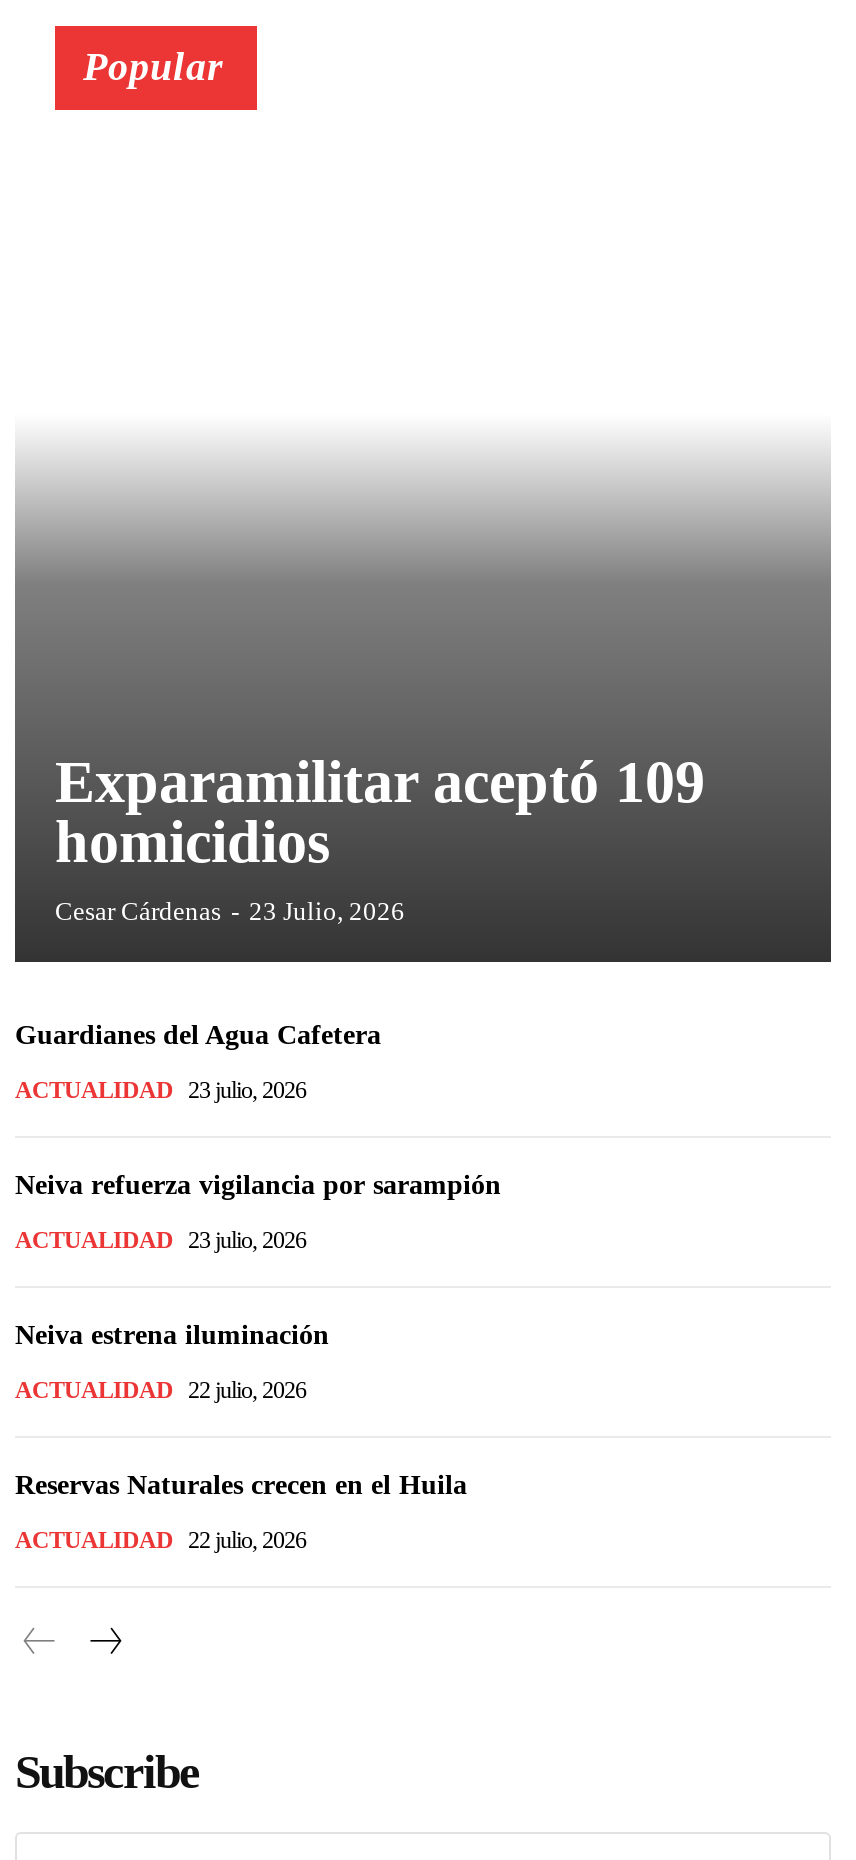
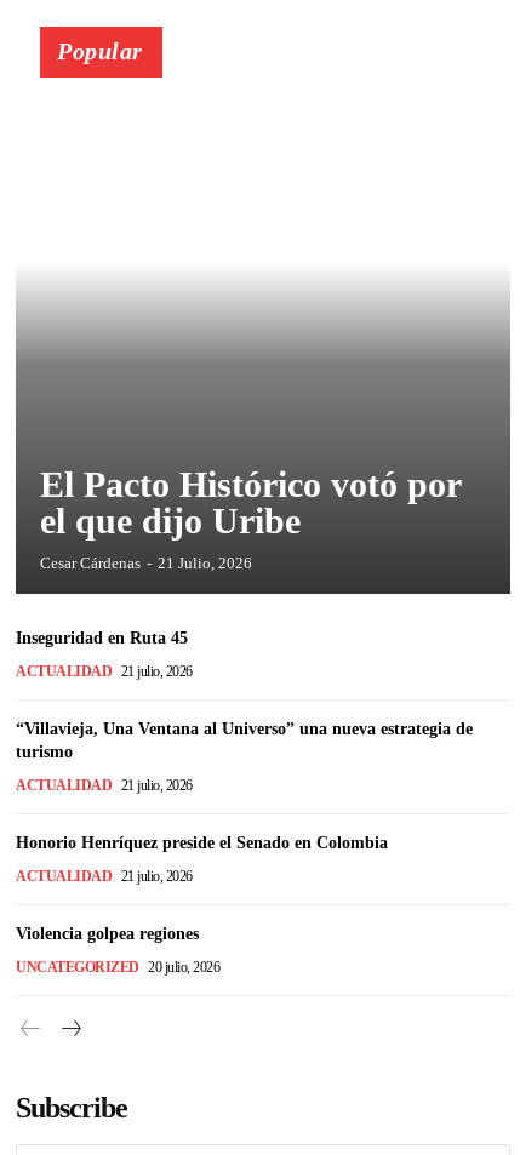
- Exparamilitar aceptó 109
- homicidios
- Cesar Cárdenas - 23 Julio, 2026
+ El Pacto Histórico votó por
+ el que dijo Uribe
+ Cesar Cárdenas - 21 Julio, 2026

- Guardianes del Agua Cafetera
+ Inseguridad en Ruta 45

- ACTUALIDAD 23 julio, 2026
+ ACTUALIDAD 21 julio, 2026

- Neiva refuerza vigilancia por sarampión
+ “Villavieja, Una Ventana al Universo” una nueva estrategia de
+ turismo

- ACTUALIDAD 23 julio, 2026
+ ACTUALIDAD 21 julio, 2026

- Neiva estrena iluminación
+ Honorio Henríquez preside el Senado en Colombia

- ACTUALIDAD 22 julio, 2026
+ ACTUALIDAD 21 julio, 2026

- Reservas Naturales crecen en el Huila
+ Violencia golpea regiones

- ACTUALIDAD 22 julio, 2026
+ UNCATEGORIZED 20 julio, 2026
